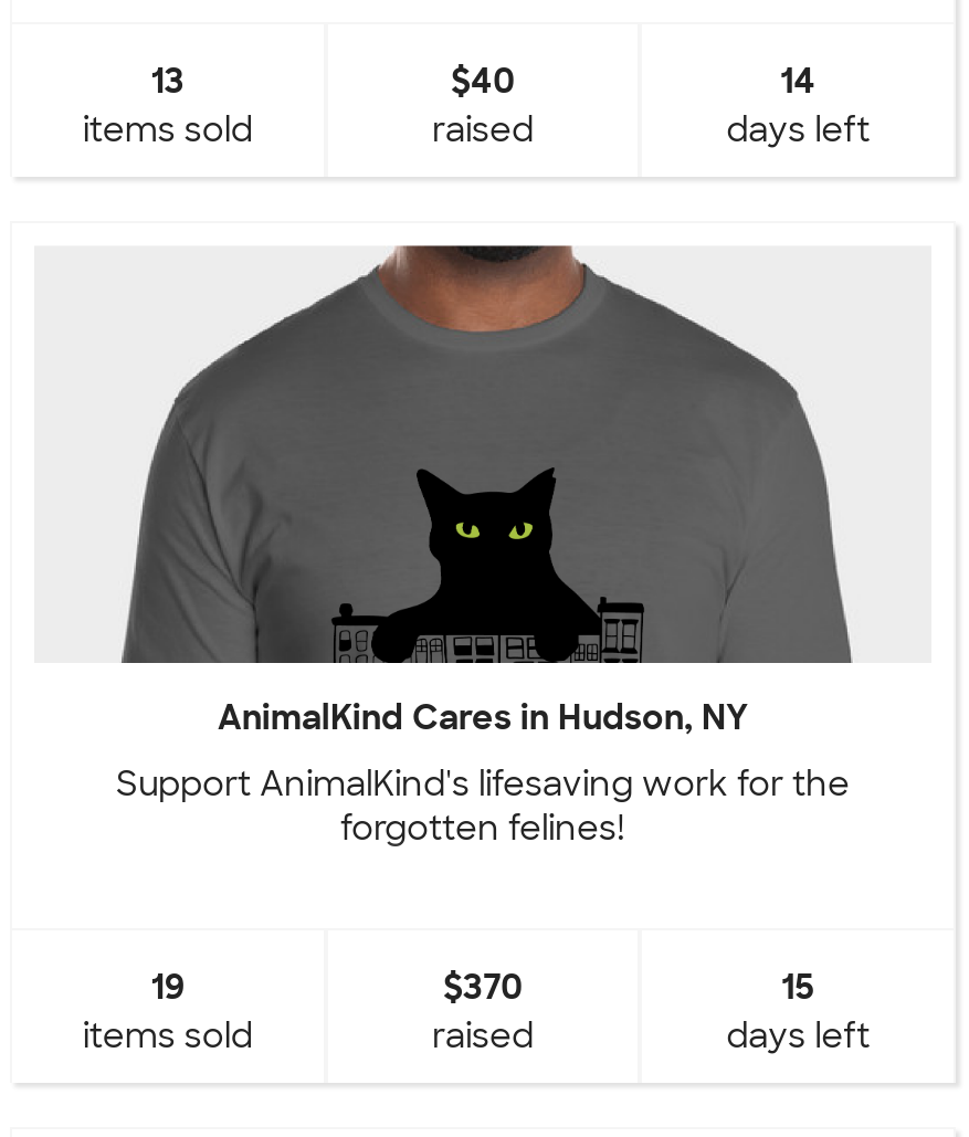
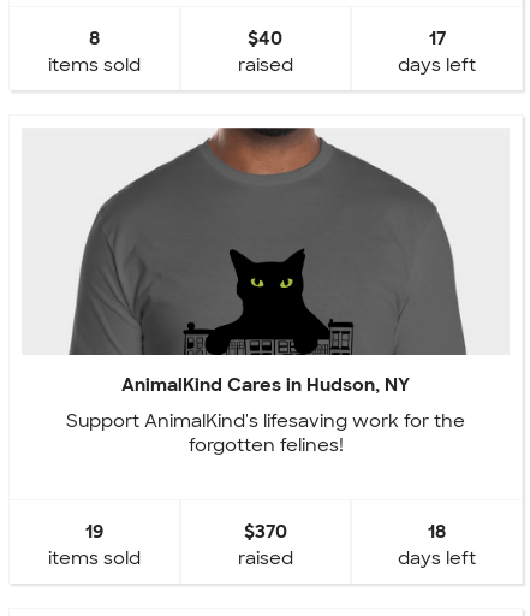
- 13
+ 8

- 14
+ 17

- 15
+ 18
